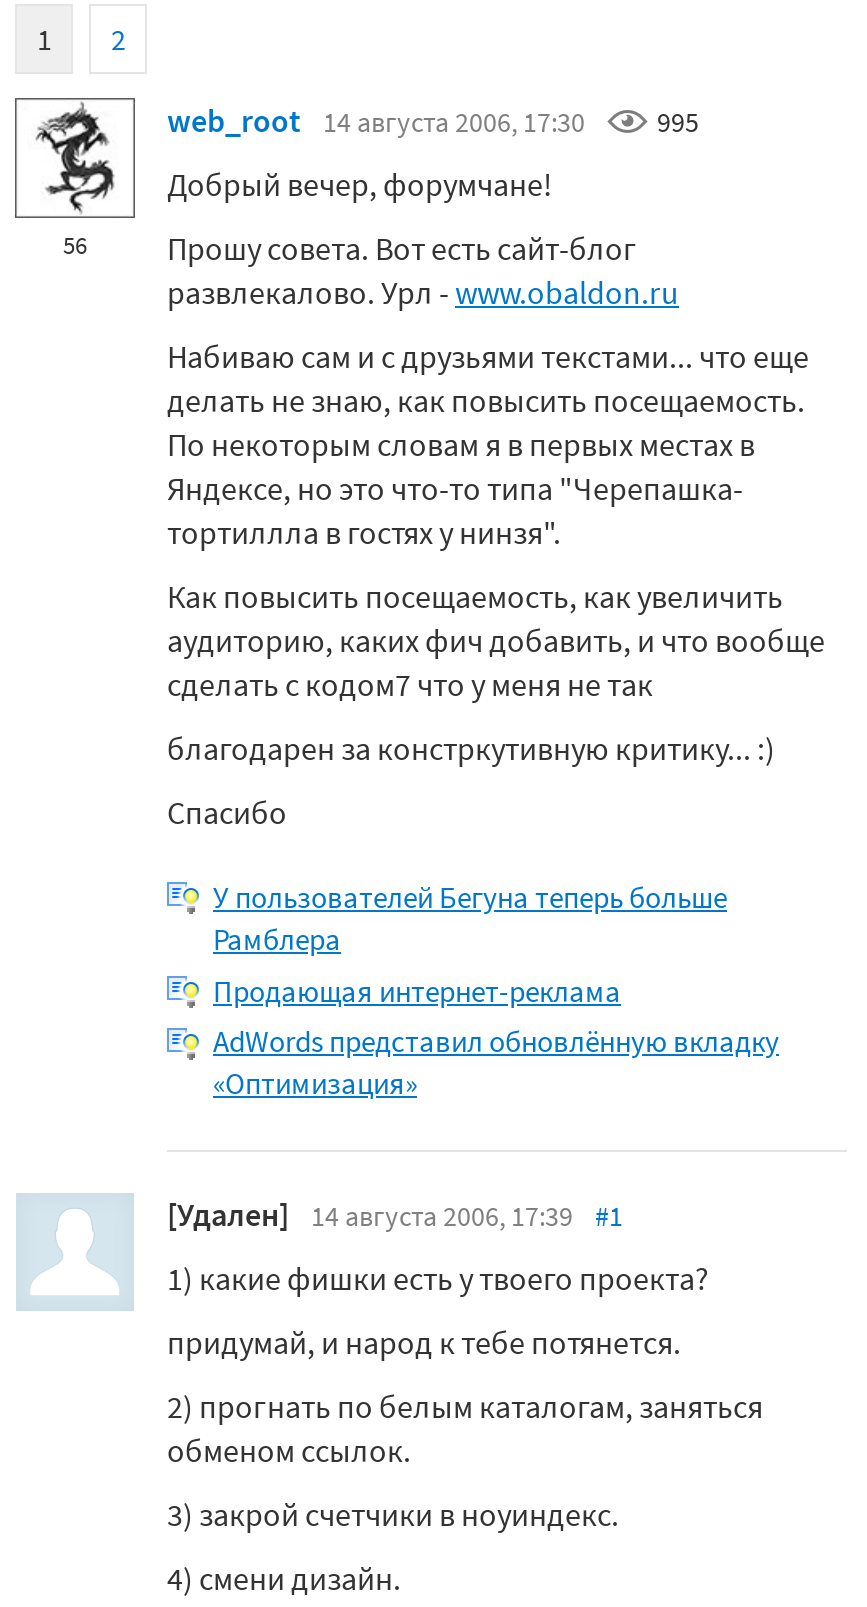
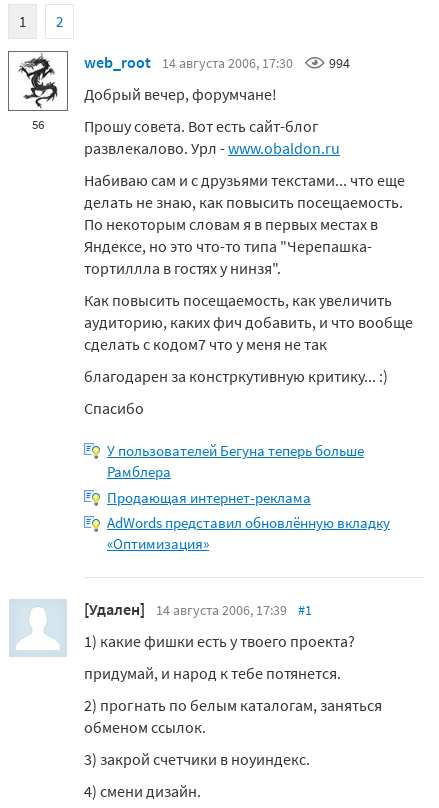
- web_root 14 августа 2006, 17:30 995
+ web_root 14 августа 2006, 17:30 994
